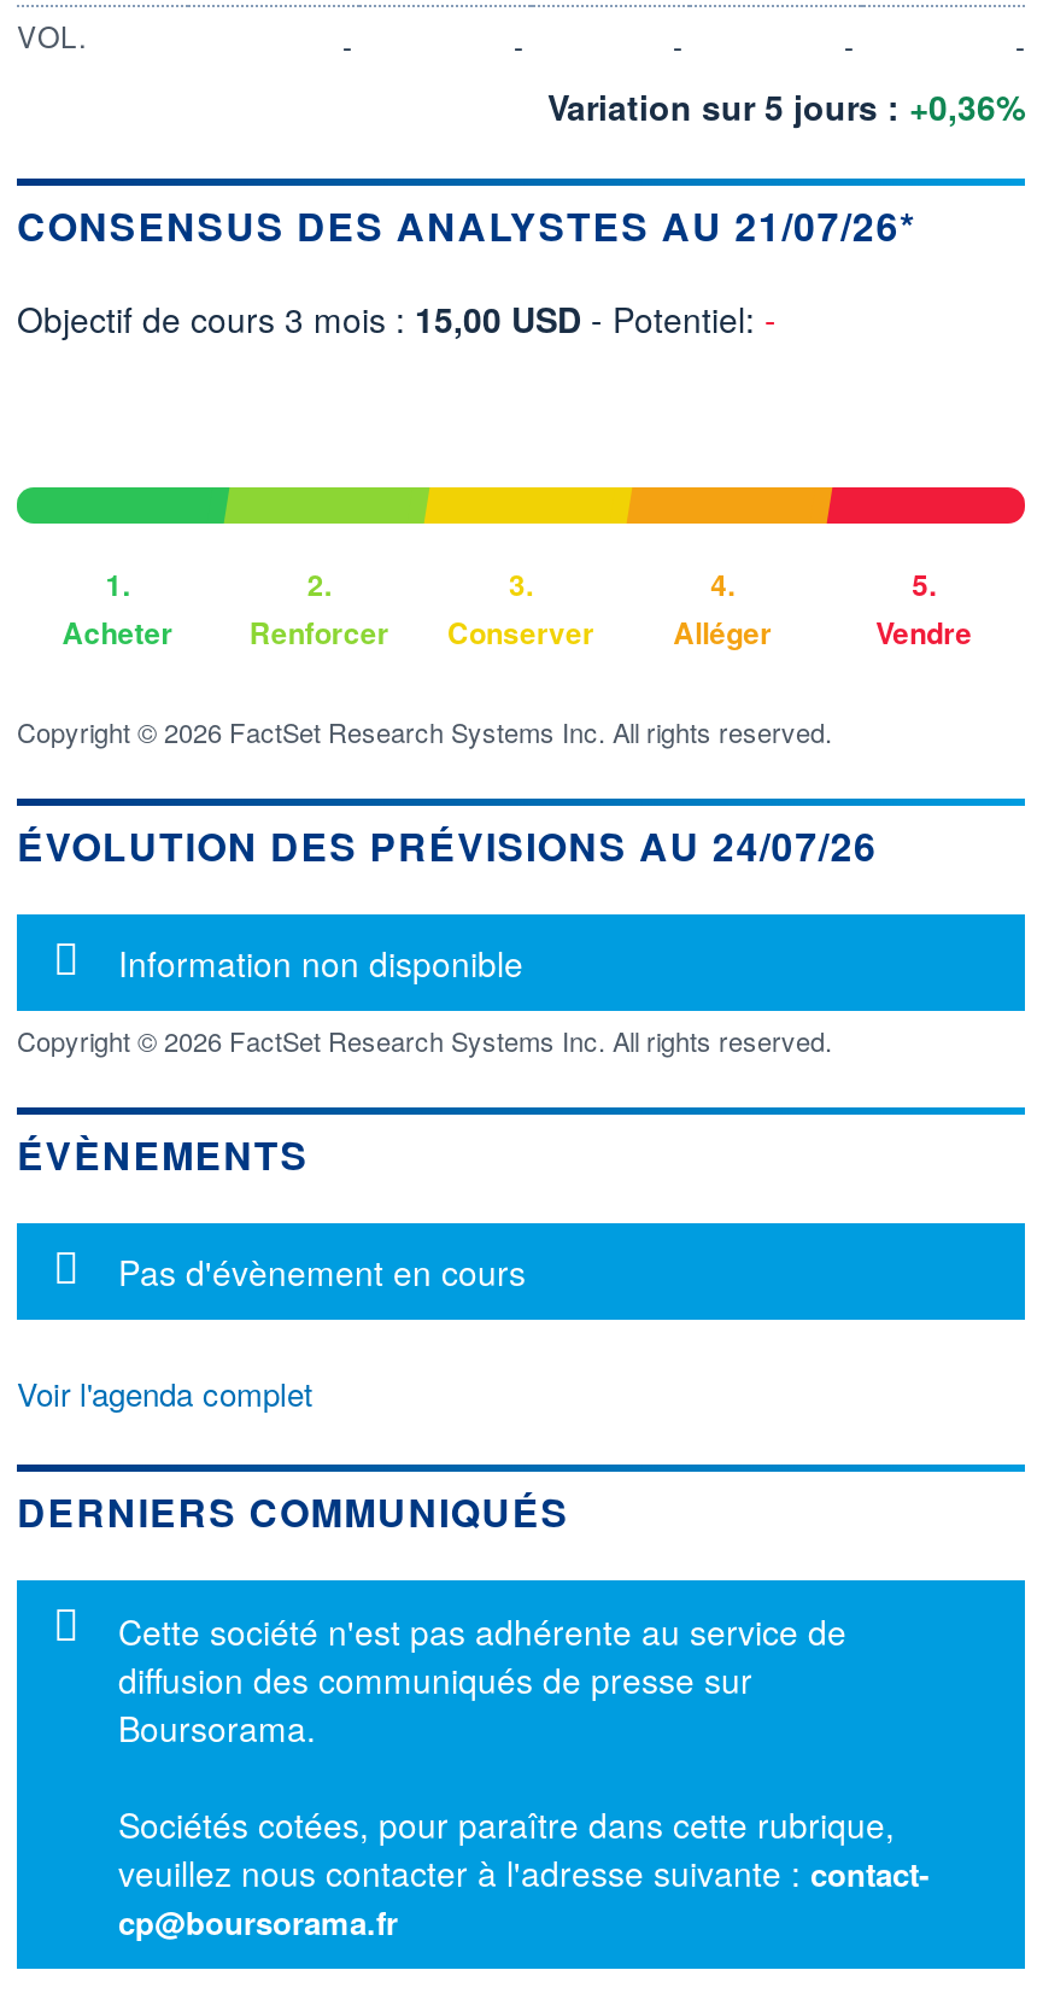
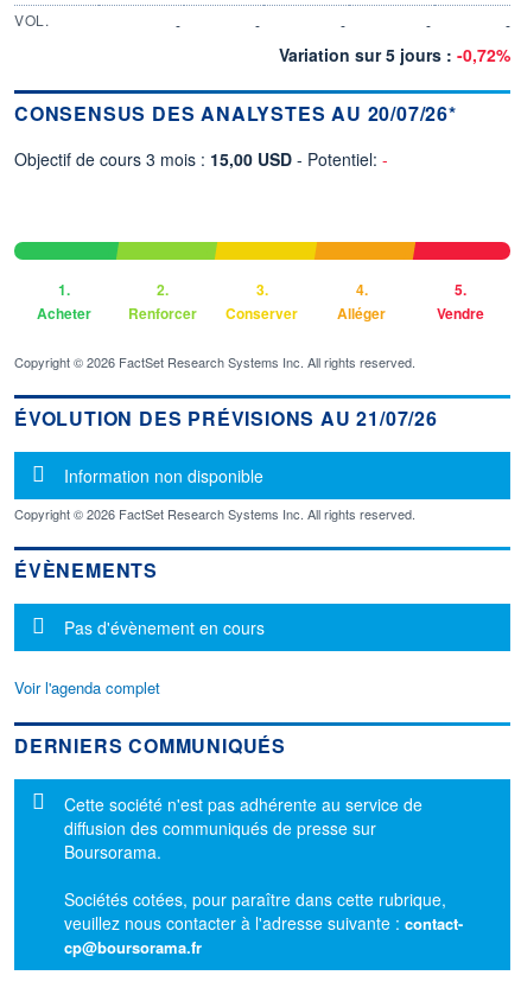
- Variation sur 5 jours : +0,36%
+ Variation sur 5 jours : -0,72%

- CONSENSUS DES ANALYSTES AU 21/07/26*
+ CONSENSUS DES ANALYSTES AU 20/07/26*

- ÉVOLUTION DES PRÉVISIONS AU 24/07/26
+ ÉVOLUTION DES PRÉVISIONS AU 21/07/26
